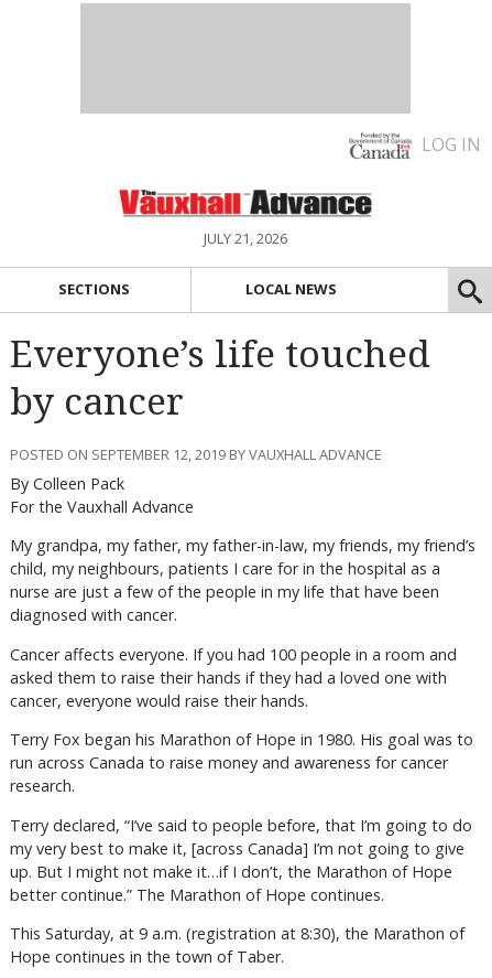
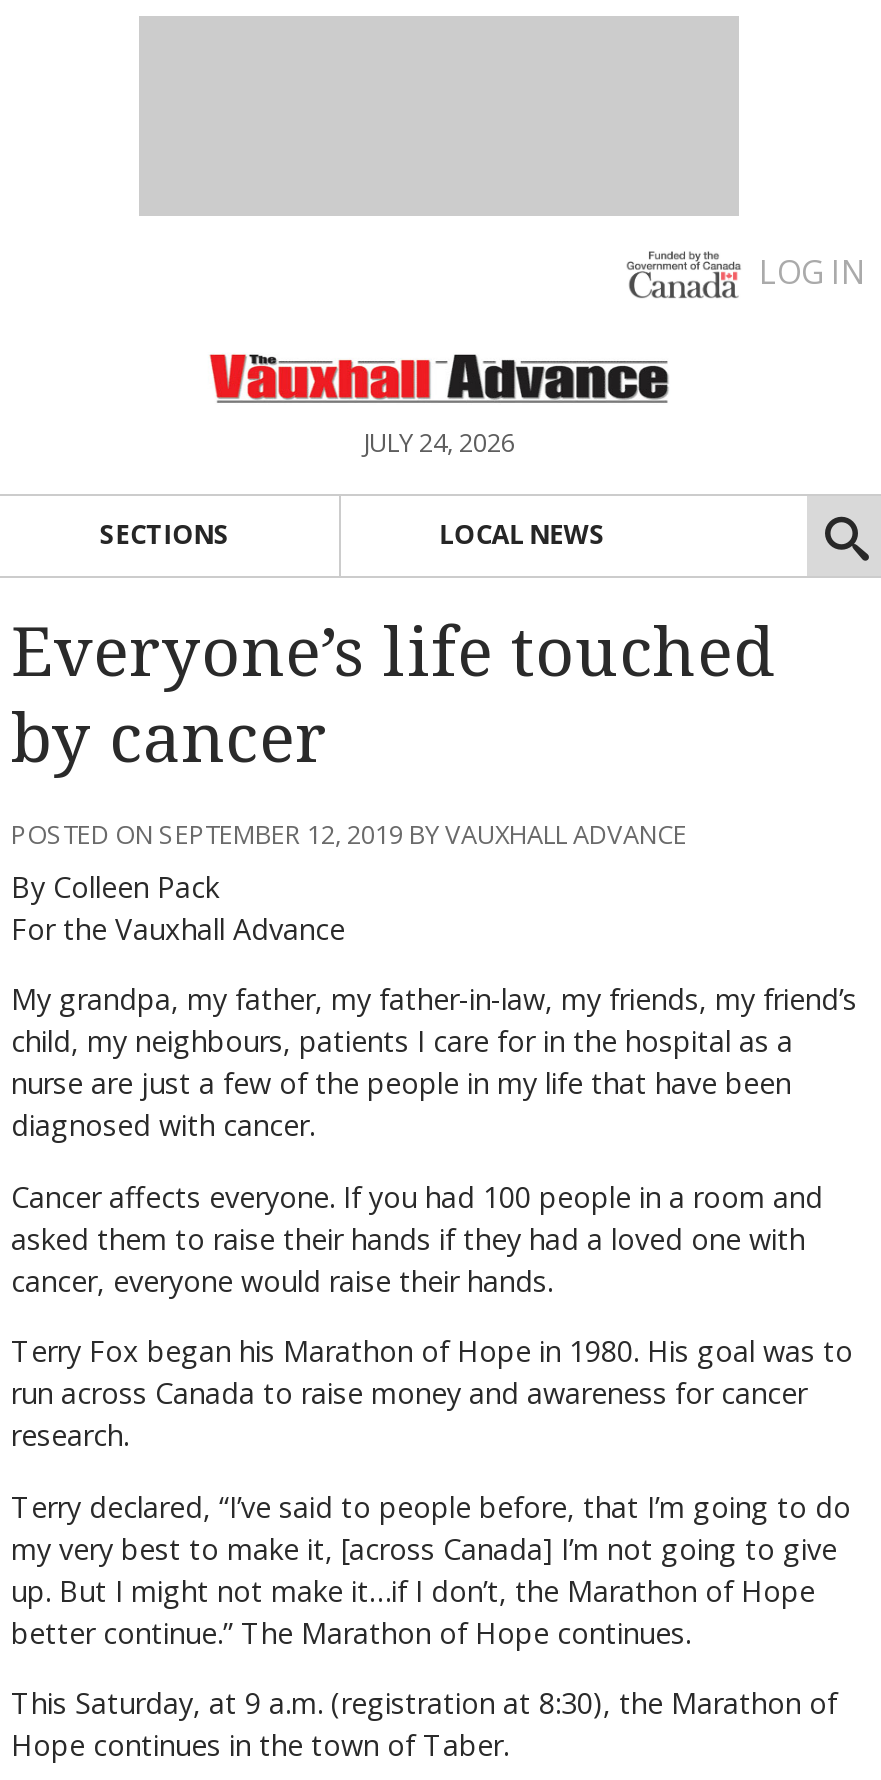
- JULY 21, 2026
+ JULY 24, 2026
